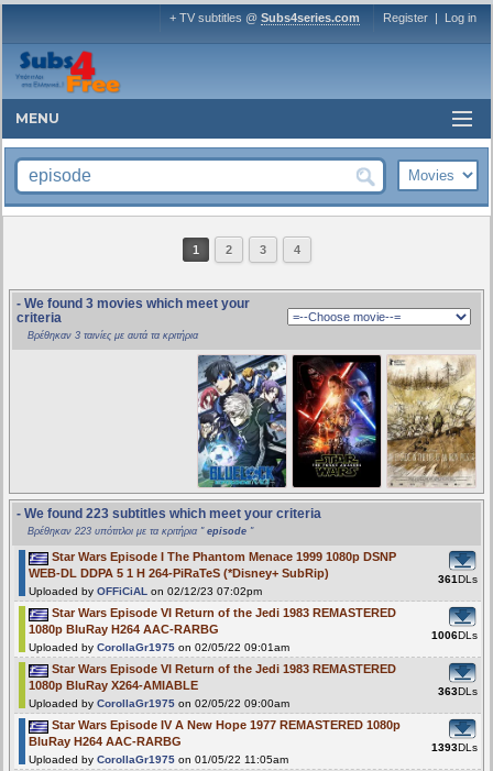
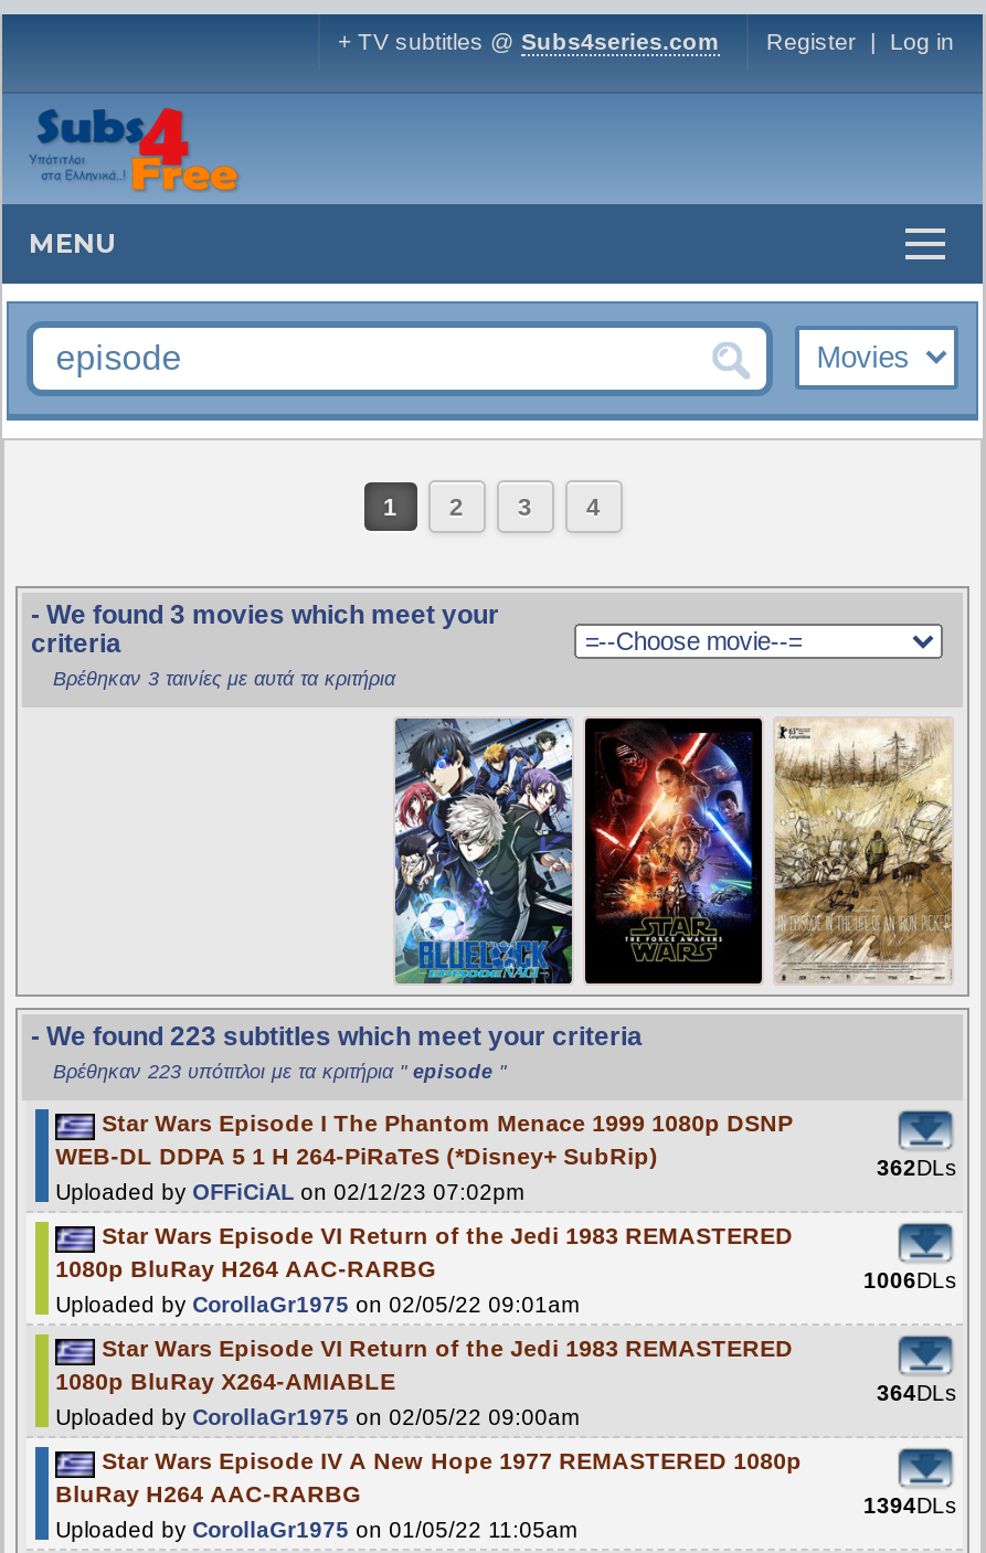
- 361DLs
+ 362DLs

- 363DLs
+ 364DLs

- 1393DLs
+ 1394DLs
